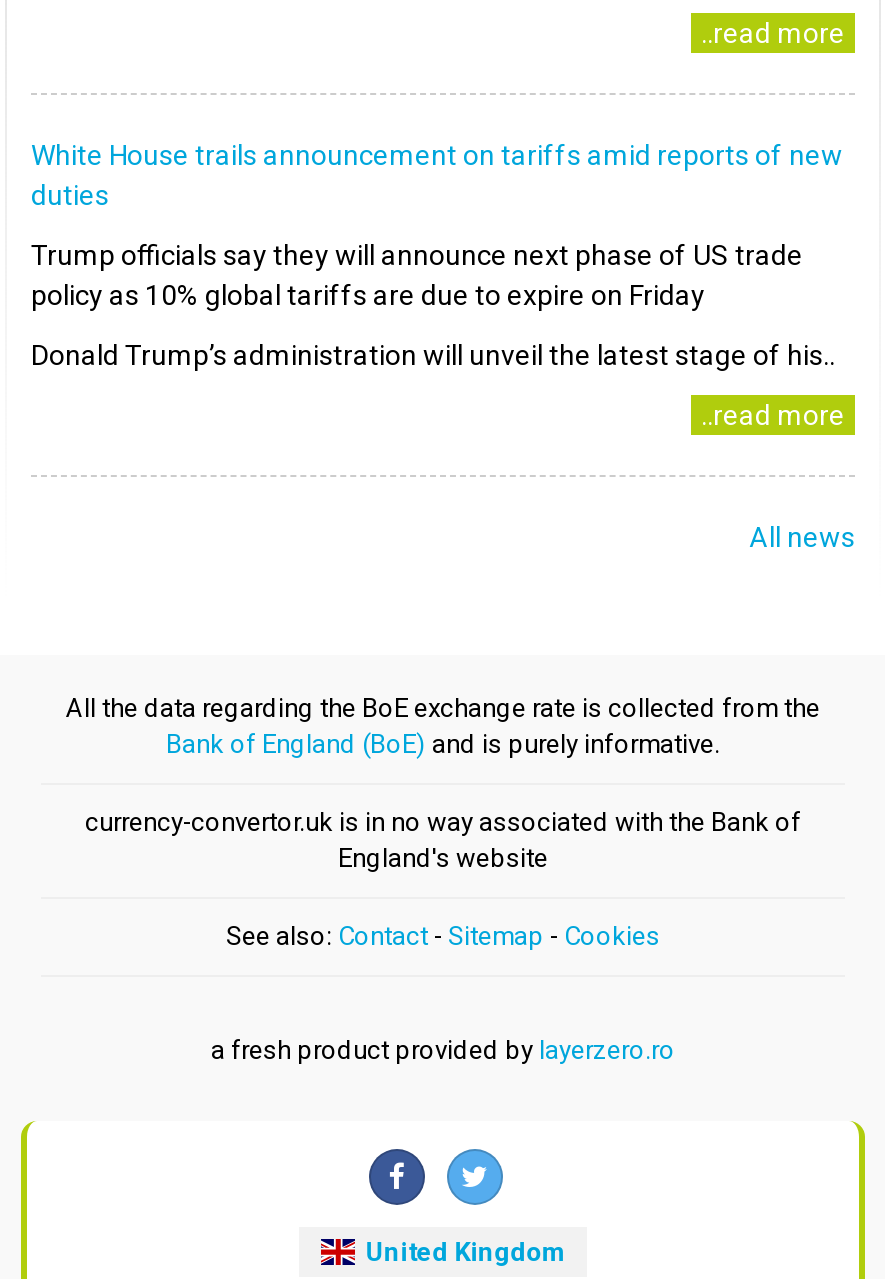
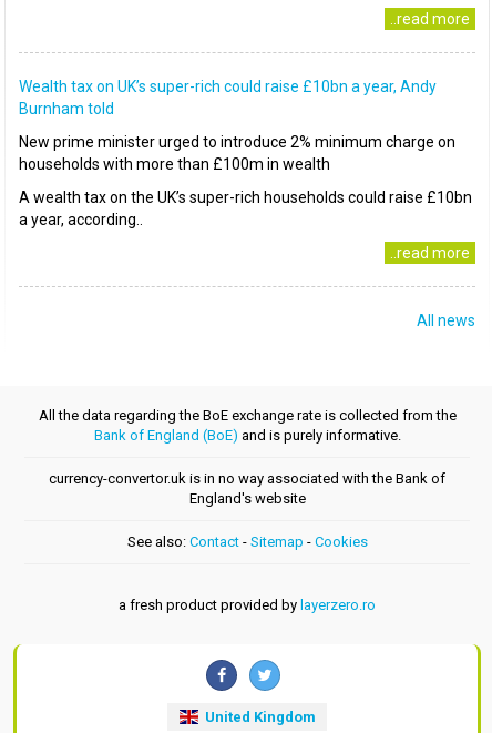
- White House trails announcement on tariffs amid reports of new
- duties
+ Wealth tax on UK’s super-rich could raise £10bn a year, Andy
+ Burnham told

- Trump officials say they will announce next phase of US trade
- policy as 10% global tariffs are due to expire on Friday
+ New prime minister urged to introduce 2% minimum charge on
+ households with more than £100m in wealth

- Donald Trump’s administration will unveil the latest stage of his..
+ A wealth tax on the UK’s super-rich households could raise £10bn
+ a year, according..
